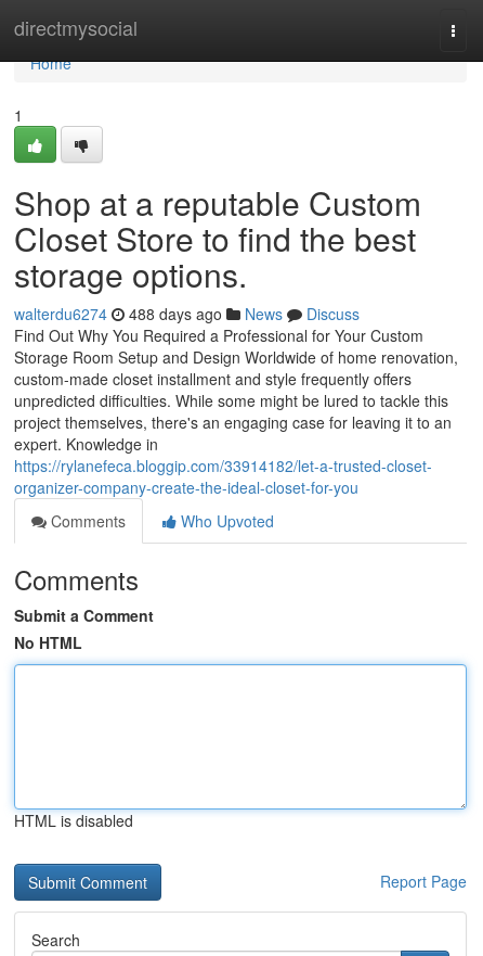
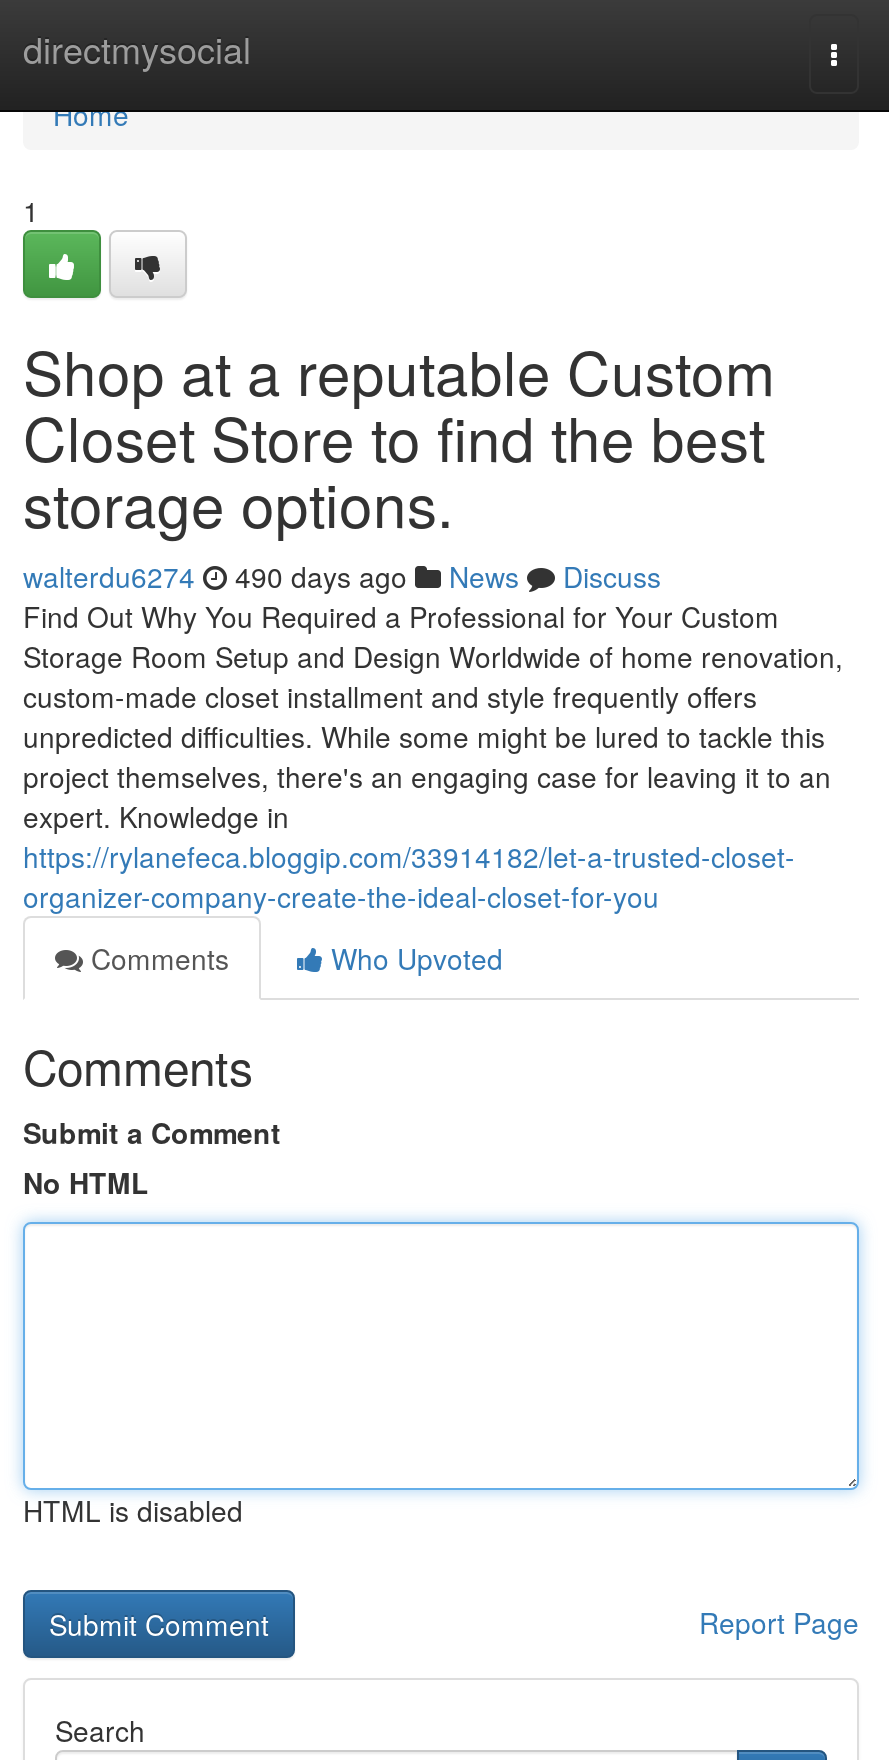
- walterdu6274 488 days ago News Discuss
+ walterdu6274 490 days ago News Discuss
